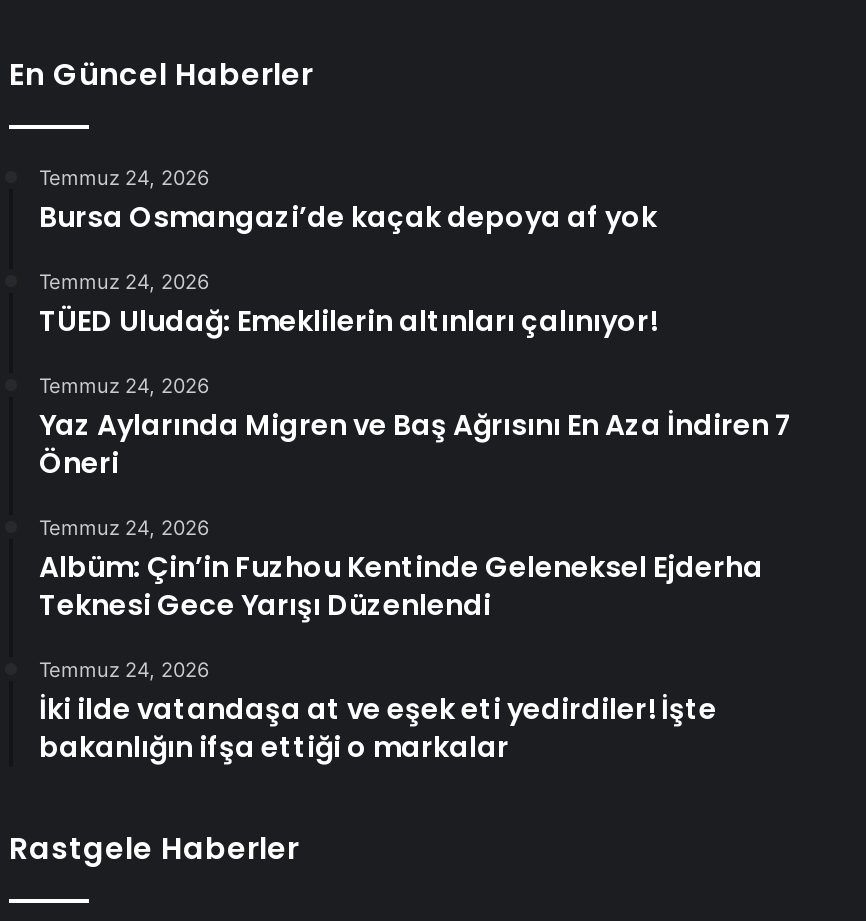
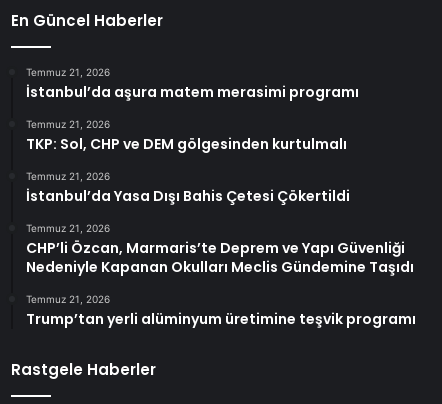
- Temmuz 24, 2026
- Bursa Osmangazi’de kaçak depoya af yok
+ Temmuz 21, 2026
+ İstanbul’da aşura matem merasimi programı

- Temmuz 24, 2026
- TÜED Uludağ: Emeklilerin altınları çalınıyor!
+ Temmuz 21, 2026
+ TKP: Sol, CHP ve DEM gölgesinden kurtulmalı

- Temmuz 24, 2026
- Yaz Aylarında Migren ve Baş Ağrısını En Aza İndiren 7
- Öneri
+ Temmuz 21, 2026
+ İstanbul’da Yasa Dışı Bahis Çetesi Çökertildi

- Temmuz 24, 2026
- Albüm: Çin’in Fuzhou Kentinde Geleneksel Ejderha
- Teknesi Gece Yarışı Düzenlendi
+ Temmuz 21, 2026
+ CHP’li Özcan, Marmaris’te Deprem ve Yapı Güvenliği
+ Nedeniyle Kapanan Okulları Meclis Gündemine Taşıdı

- Temmuz 24, 2026
- İki ilde vatandaşa at ve eşek eti yedirdiler! İşte
- bakanlığın ifşa ettiği o markalar
+ Temmuz 21, 2026
+ Trump’tan yerli alüminyum üretimine teşvik programı
